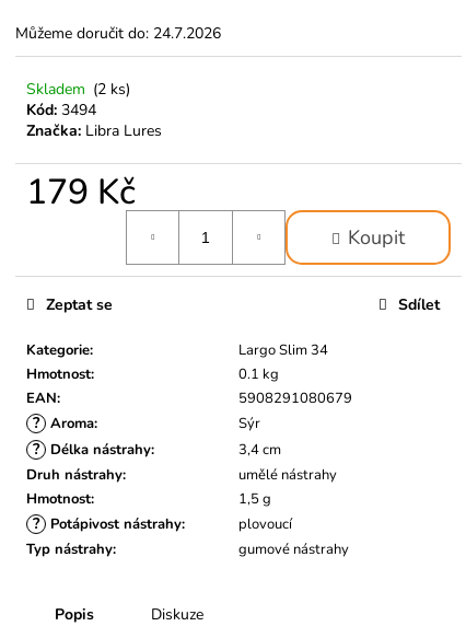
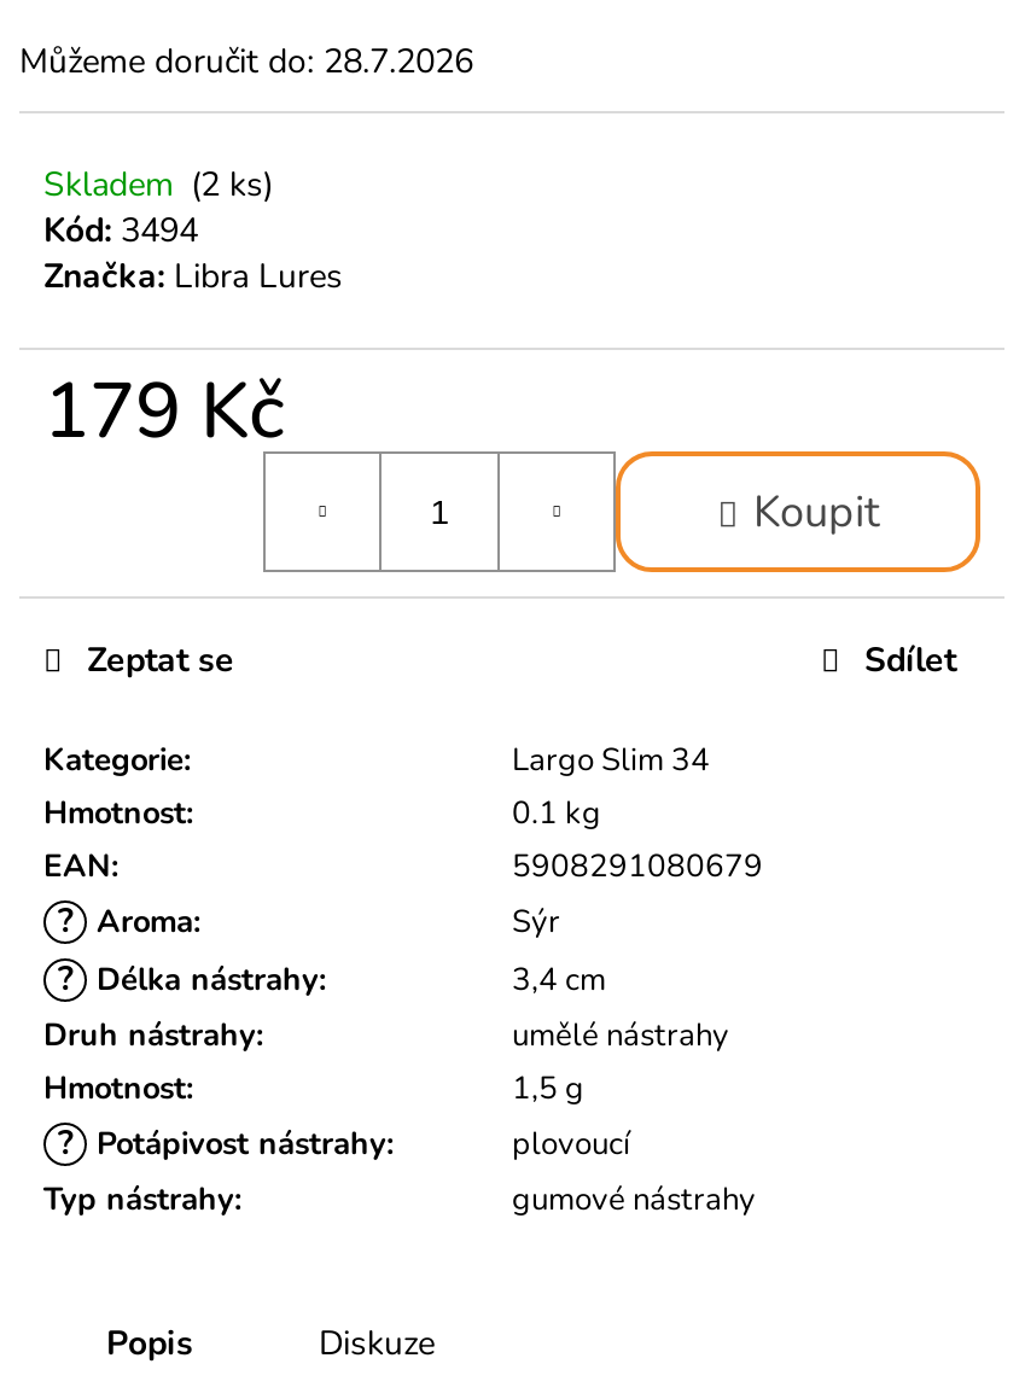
- Můžeme doručit do: 24.7.2026
+ Můžeme doručit do: 28.7.2026
